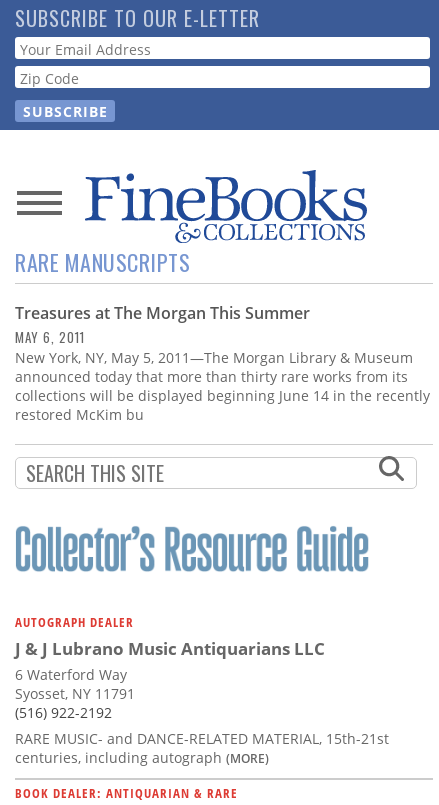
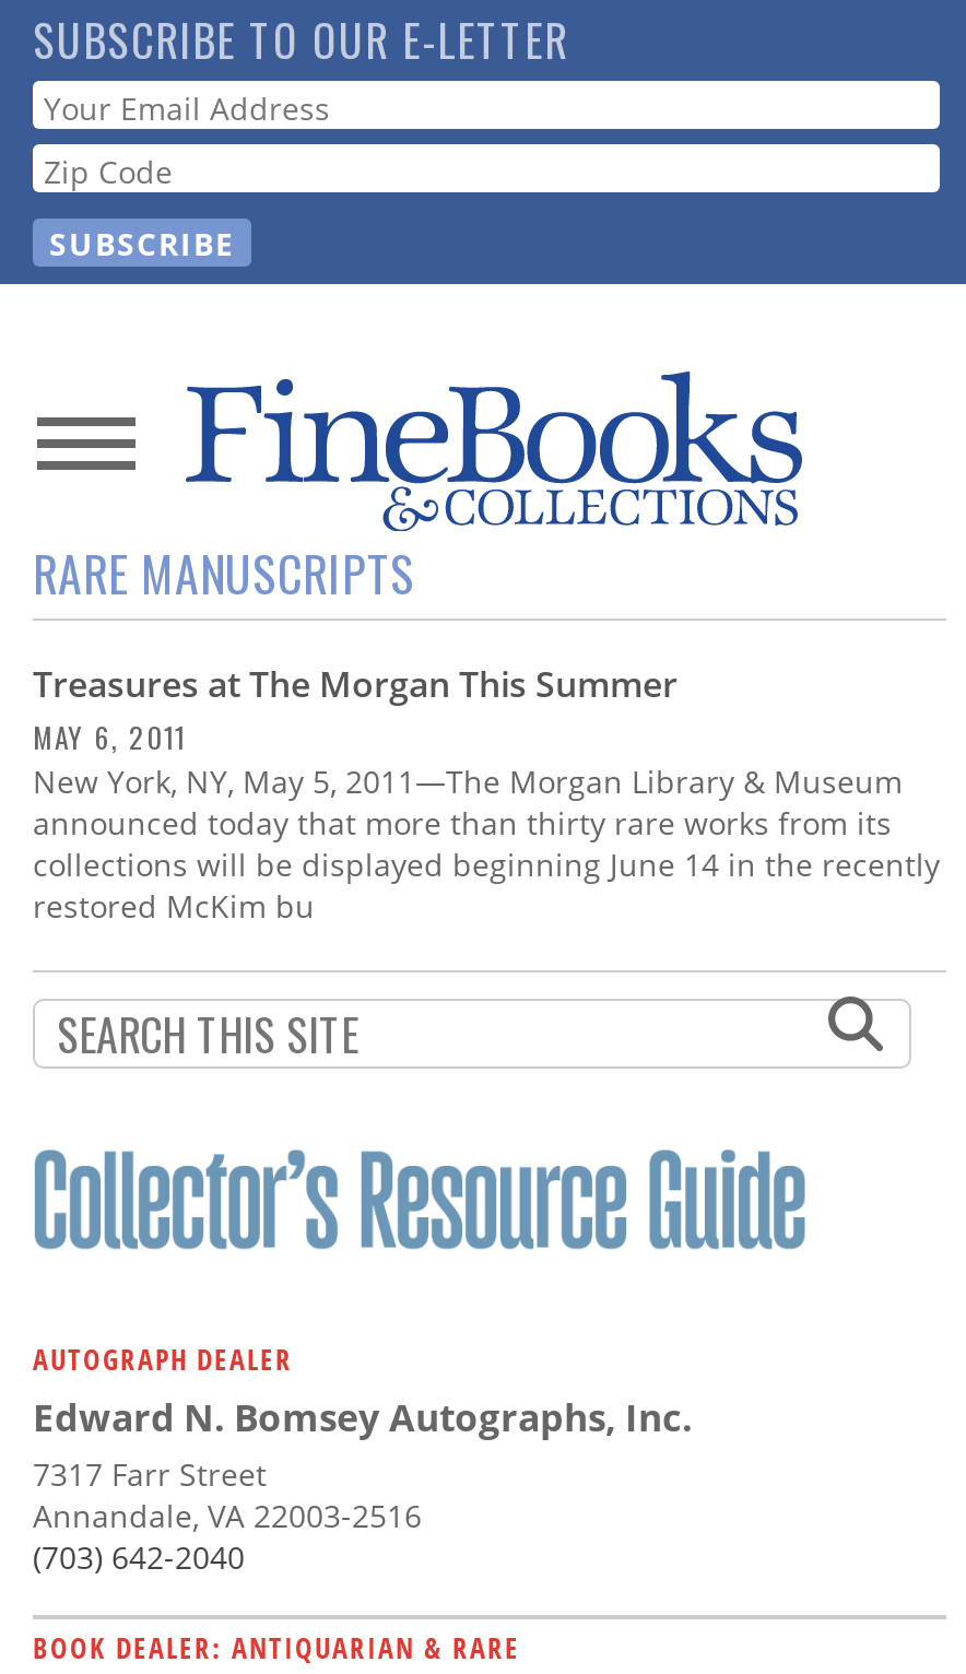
- J & J Lubrano Music Antiquarians LLC
- 6 Waterford Way
- Syosset, NY 11791
- (516) 922-2192
- RARE MUSIC- and DANCE-RELATED MATERIAL, 15th-21st
- centuries, including autograph (MORE)
+ Edward N. Bomsey Autographs, Inc.
+ 7317 Farr Street
+ Annandale, VA 22003-2516
+ (703) 642-2040
